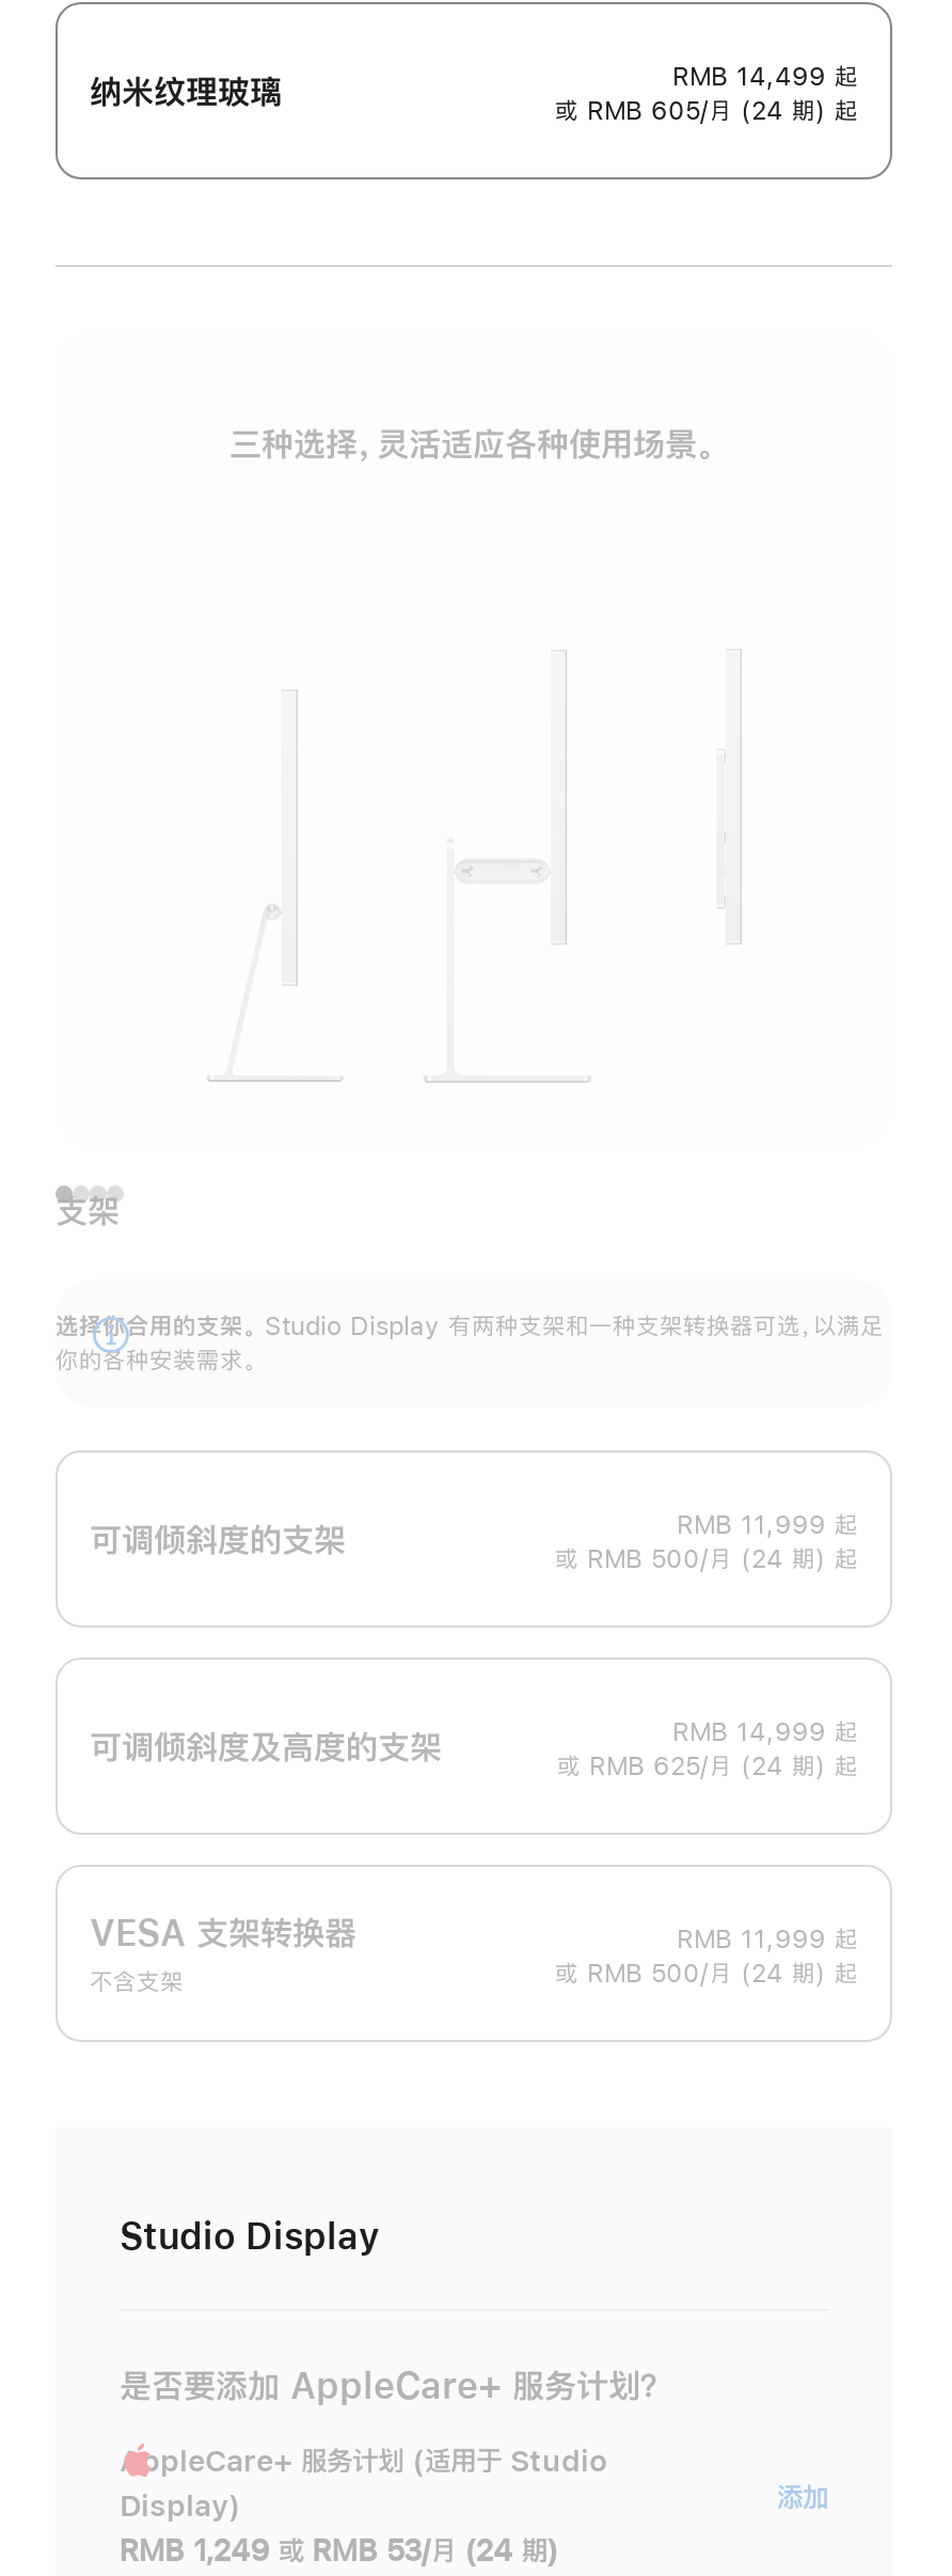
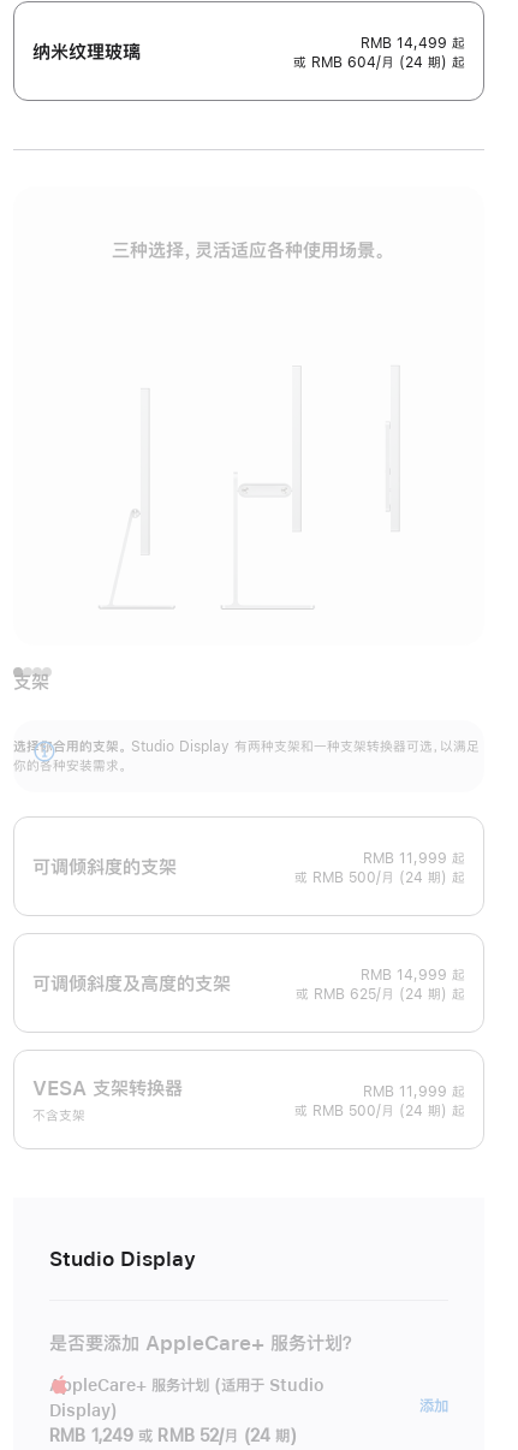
- 或 RMB 605/月 (24 期) 起
+ 或 RMB 604/月 (24 期) 起

- RMB 1,249 或 RMB 53/月 (24 期)
+ RMB 1,249 或 RMB 52/月 (24 期)
